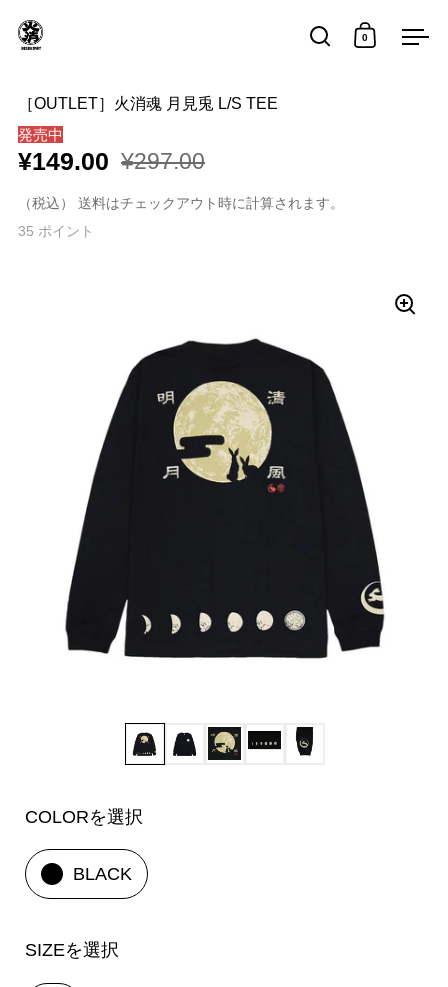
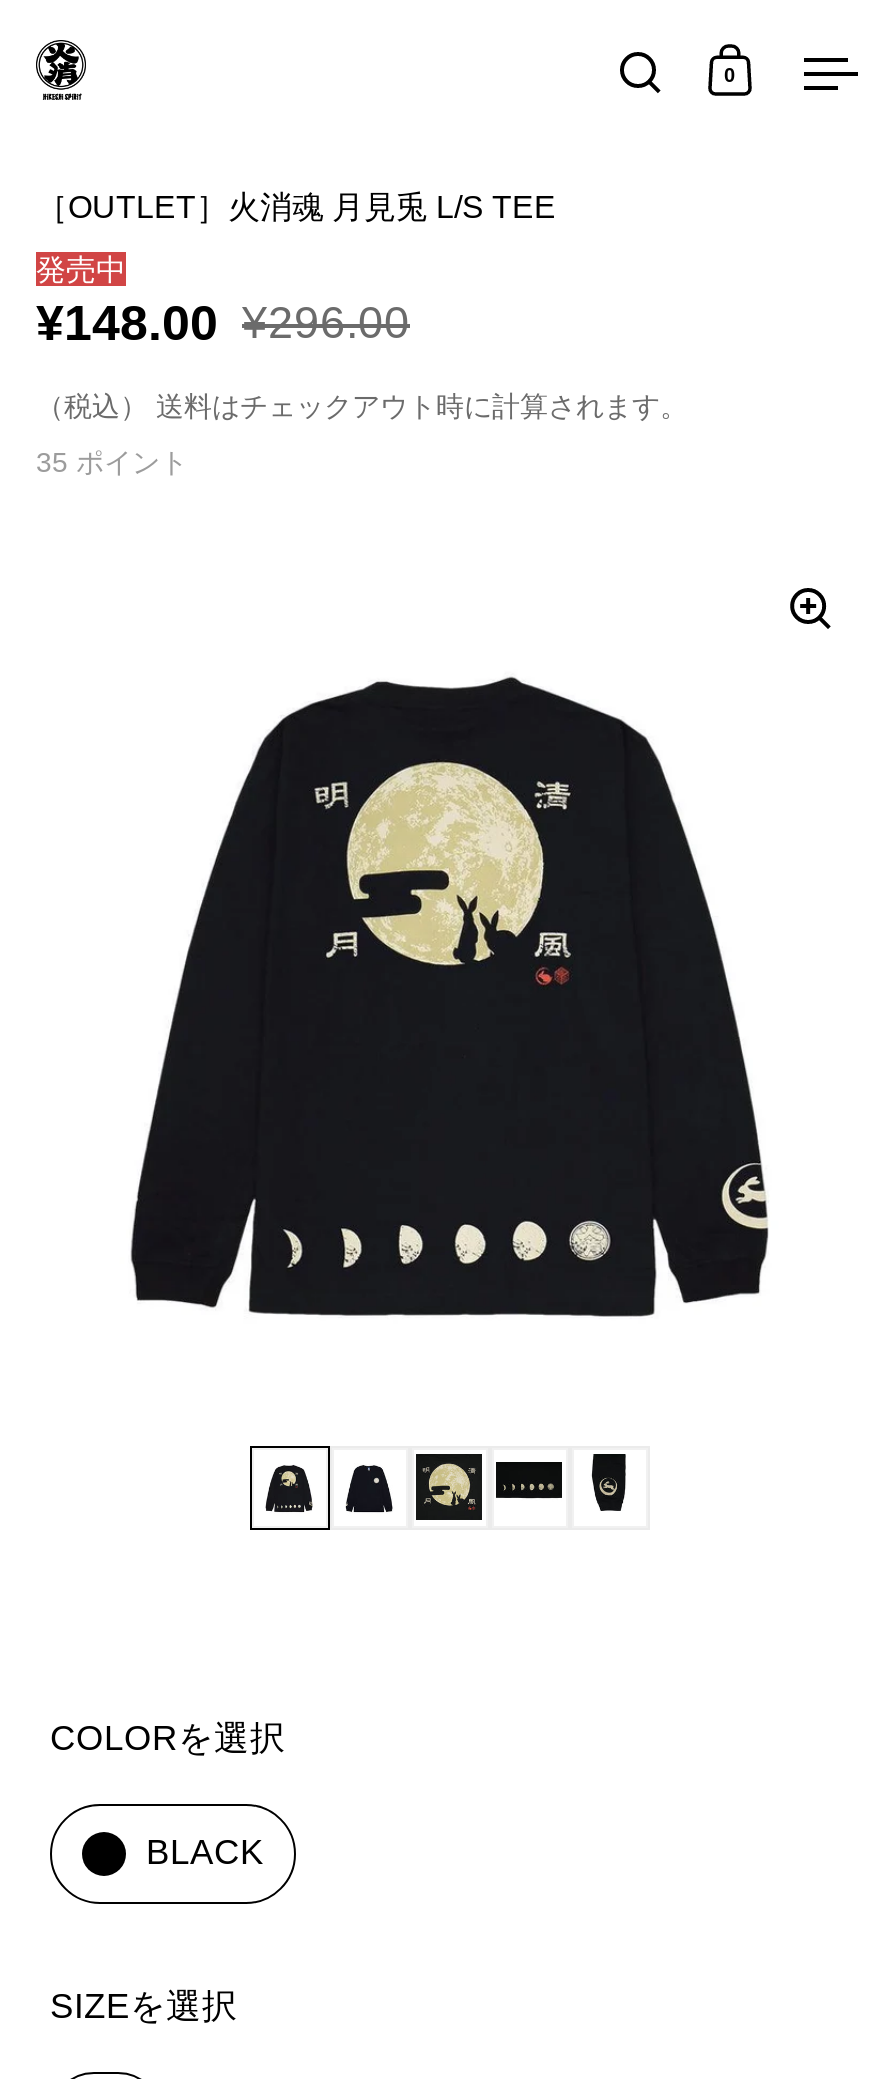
- ¥149.00 ¥297.00
+ ¥148.00 ¥296.00
